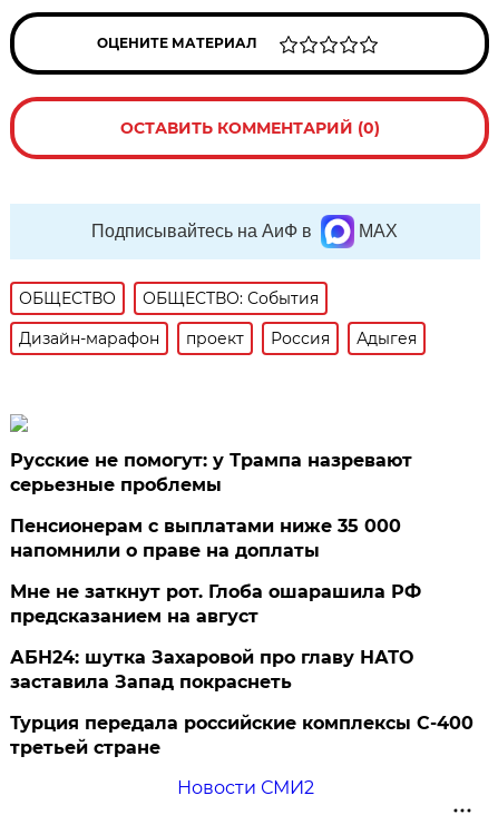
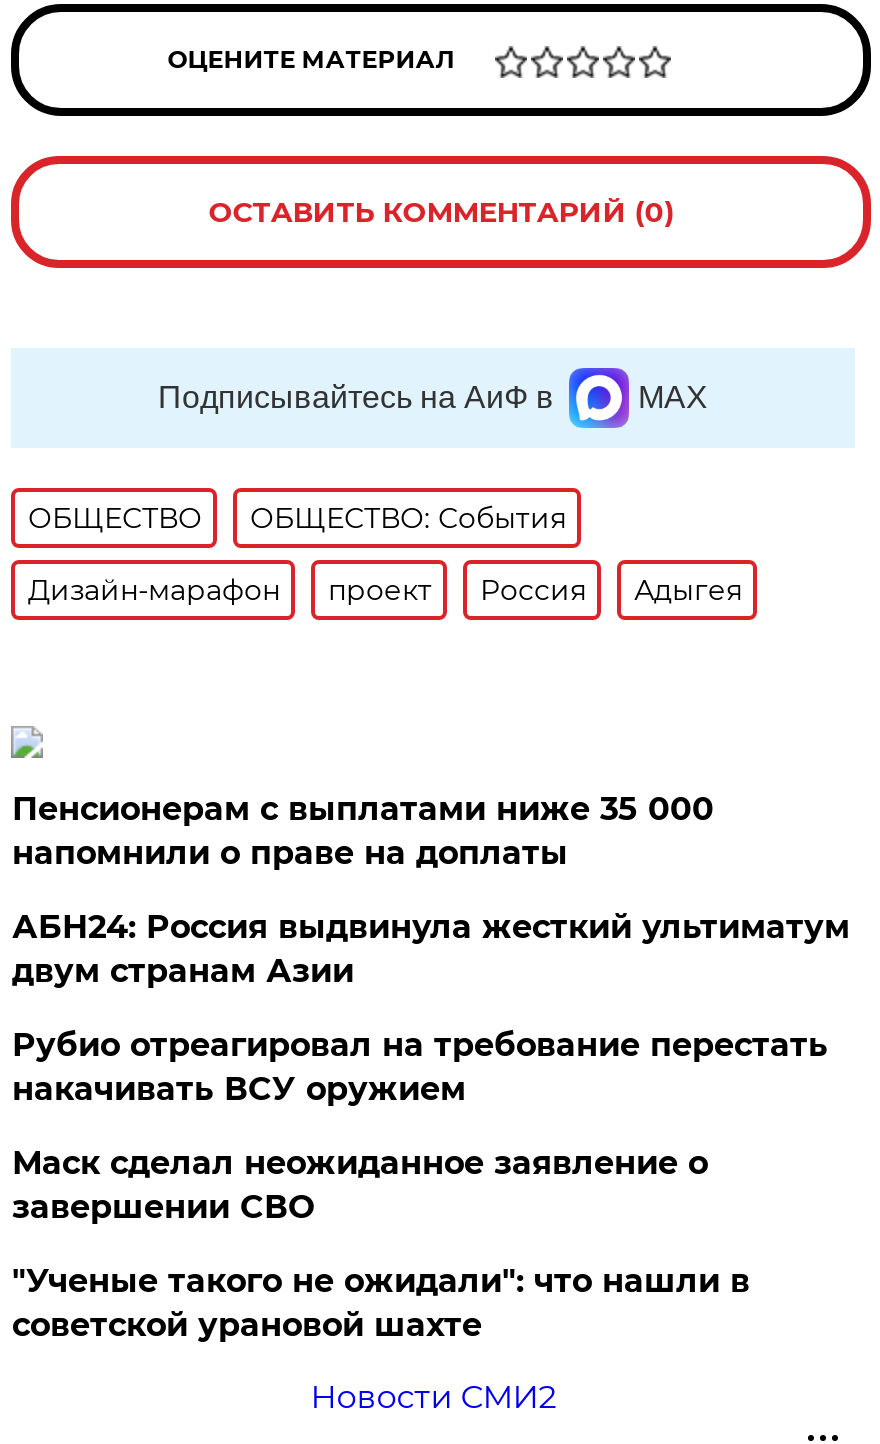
- Русские не помогут: у Трампа назревают
- серьезные проблемы

moved up: Пенсионерам с выплатами ниже 35 000 | напомнили о праве на доплаты

- Мне не заткнут рот. Глоба ошарашила РФ
- предсказанием на август
- АБН24: шутка Захаровой про главу НАТО
- заставила Запад покраснеть
- Турция передала российские комплексы С-400
- третьей стране
+ АБН24: Россия выдвинула жесткий ультиматум
+ двум странам Азии
+ Рубио отреагировал на требование перестать
+ накачивать ВСУ оружием
+ Маск сделал неожиданное заявление о
+ завершении СВО
+ "Ученые такого не ожидали": что нашли в
+ советской урановой шахте
